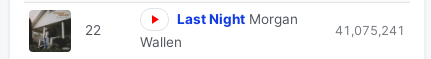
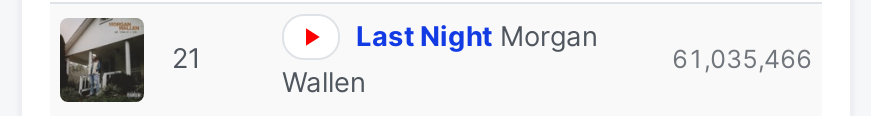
- 22
+ 21

- 41,075,241
+ 61,035,466
